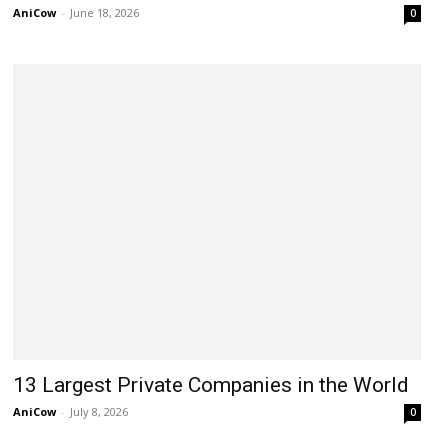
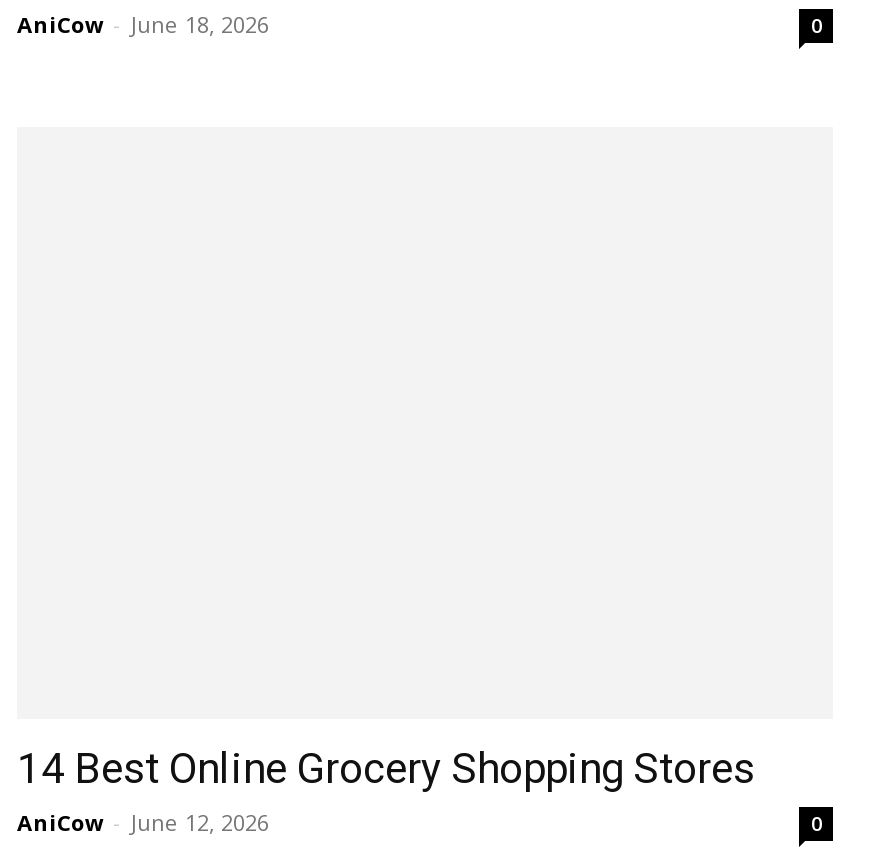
- 13 Largest Private Companies in the World
- AniCow - July 8, 2026
+ 14 Best Online Grocery Shopping Stores
+ AniCow - June 12, 2026
